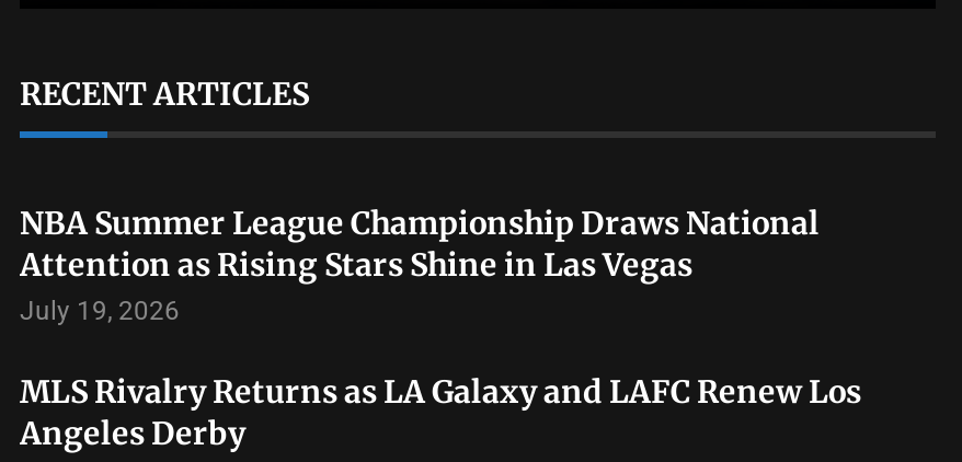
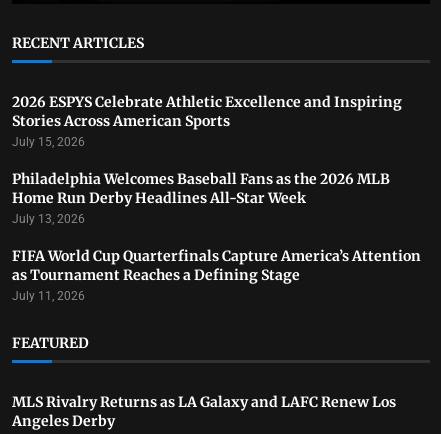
- NBA Summer League Championship Draws National
- Attention as Rising Stars Shine in Las Vegas
- July 19, 2026
+ 2026 ESPYS Celebrate Athletic Excellence and Inspiring
+ Stories Across American Sports
+ July 15, 2026
+ Philadelphia Welcomes Baseball Fans as the 2026 MLB
+ Home Run Derby Headlines All-Star Week
+ July 13, 2026
+ FIFA World Cup Quarterfinals Capture America’s Attention
+ as Tournament Reaches a Defining Stage
+ July 11, 2026
+ FEATURED
